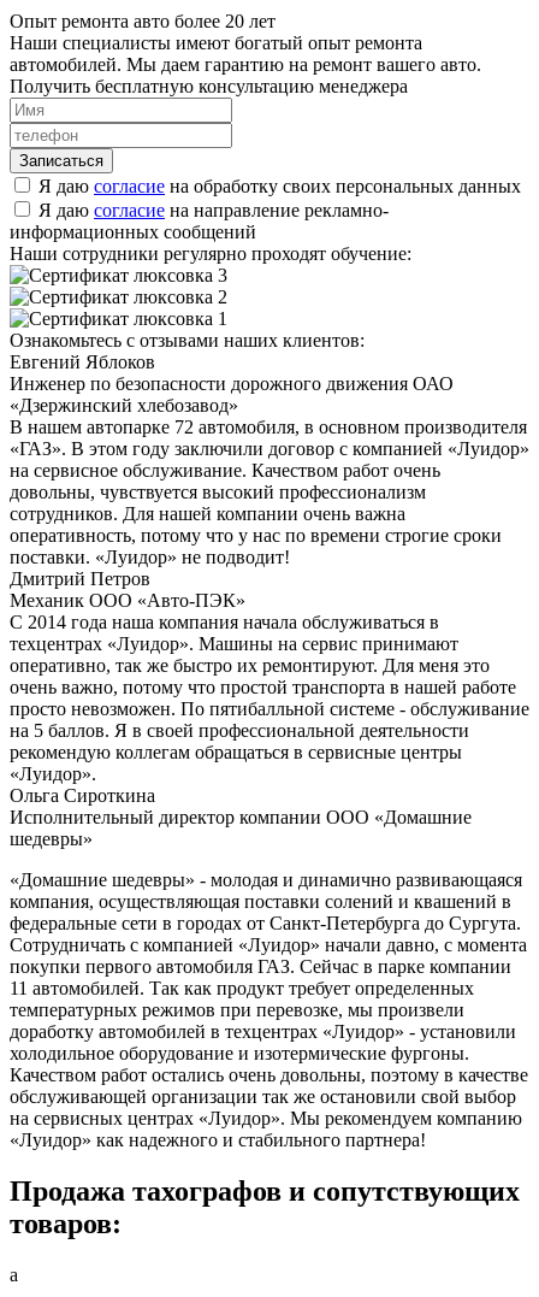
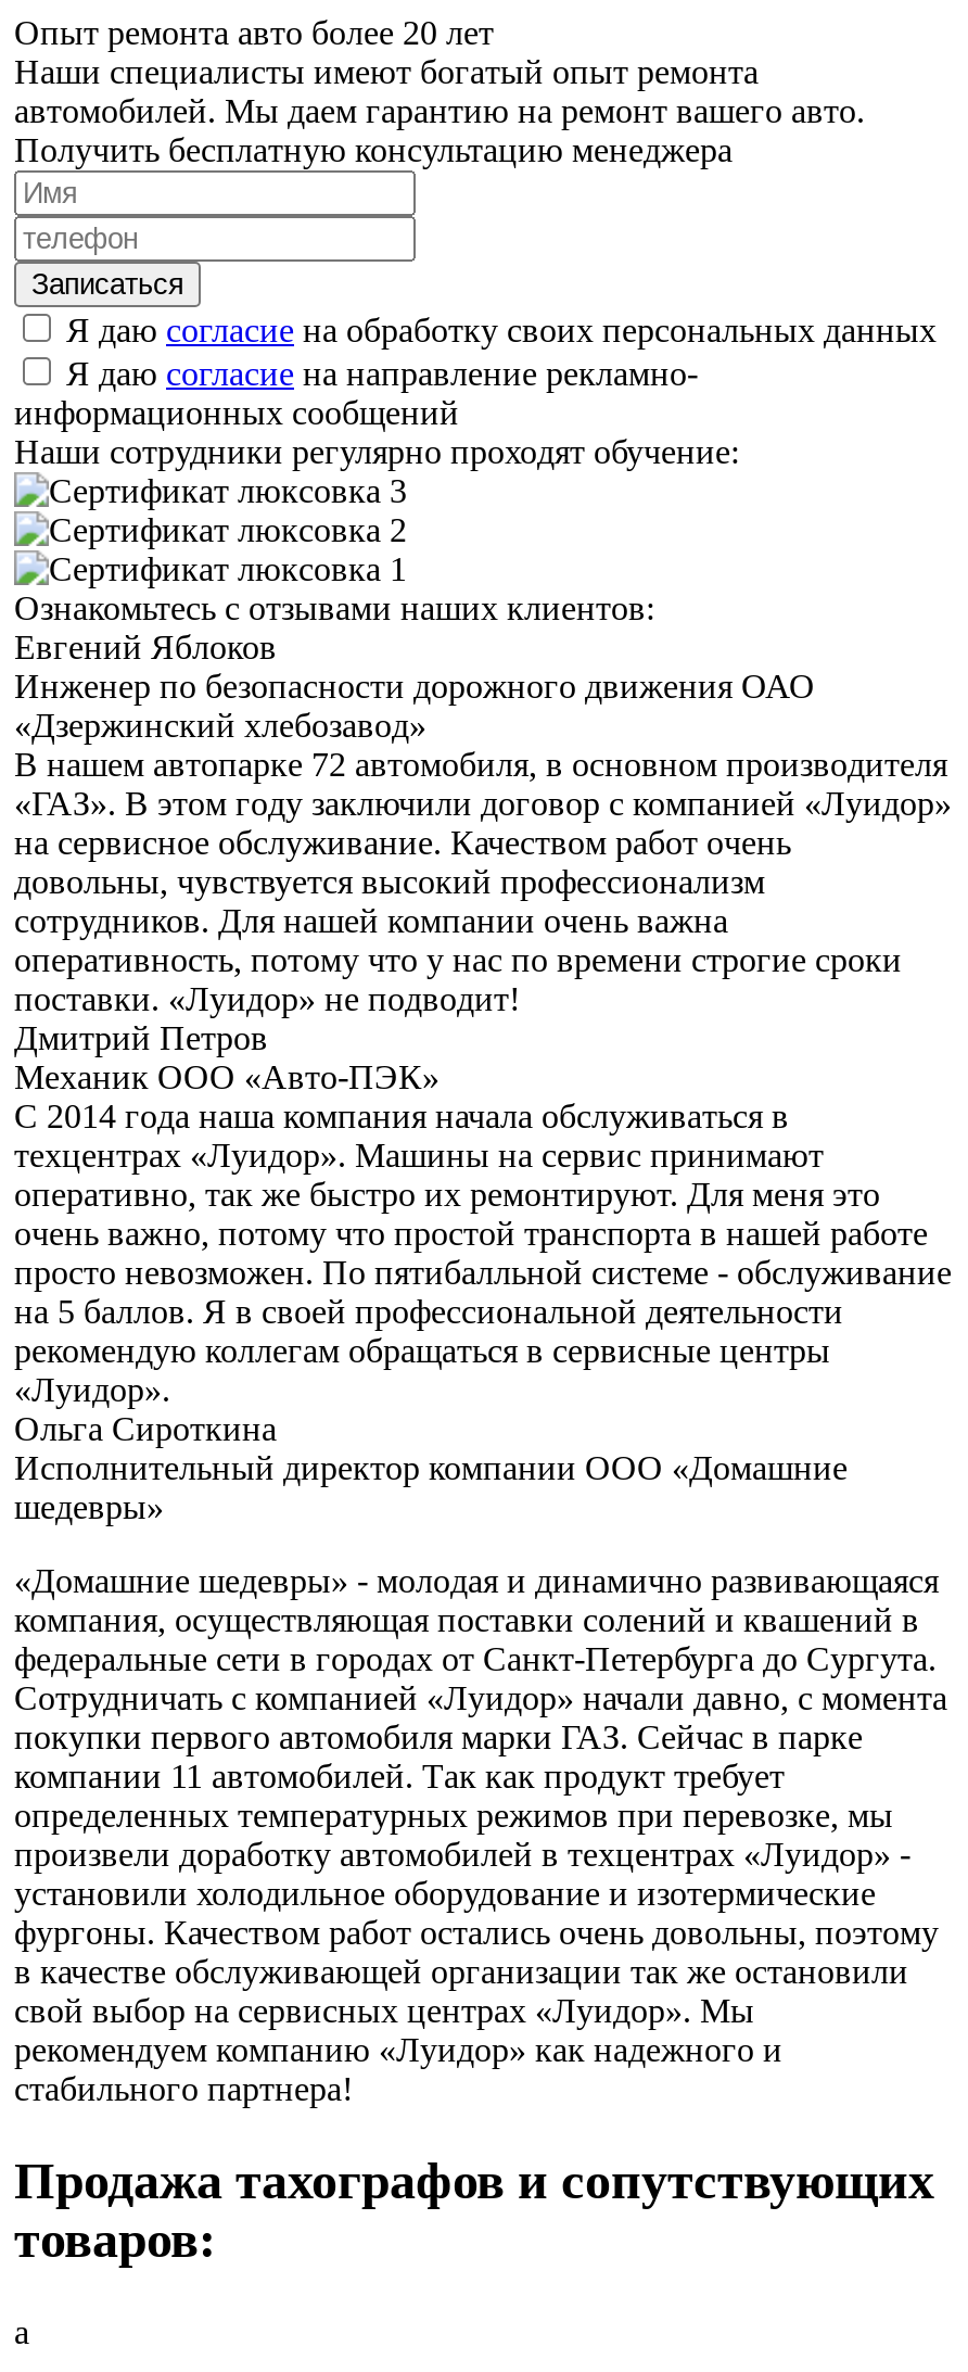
- покупки первого автомобиля ГАЗ. Сейчас в парке компании
- 11 автомобилей. Так как продукт требует определенных
- температурных режимов при перевозке, мы произвели
- доработку автомобилей в техцентрах «Луидор» - установили
- холодильное оборудование и изотермические фургоны.
- Качеством работ остались очень довольны, поэтому в качестве
- обслуживающей организации так же остановили свой выбор
- на сервисных центрах «Луидор». Мы рекомендуем компанию
- «Луидор» как надежного и стабильного партнера!
+ покупки первого автомобиля марки ГАЗ. Сейчас в парке
+ компании 11 автомобилей. Так как продукт требует
+ определенных температурных режимов при перевозке, мы
+ произвели доработку автомобилей в техцентрах «Луидор» -
+ установили холодильное оборудование и изотермические
+ фургоны. Качеством работ остались очень довольны, поэтому
+ в качестве обслуживающей организации так же остановили
+ свой выбор на сервисных центрах «Луидор». Мы
+ рекомендуем компанию «Луидор» как надежного и
+ стабильного партнера!
